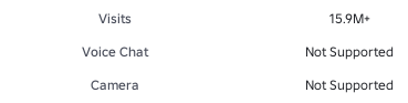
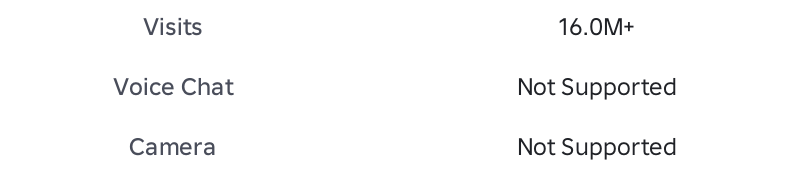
- 15.9M+
+ 16.0M+
